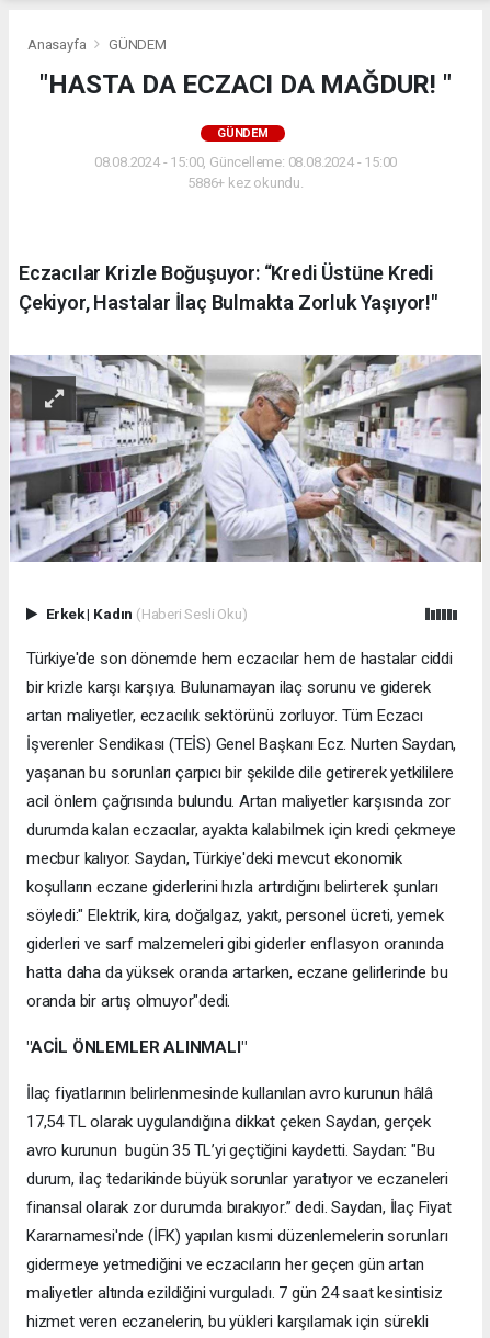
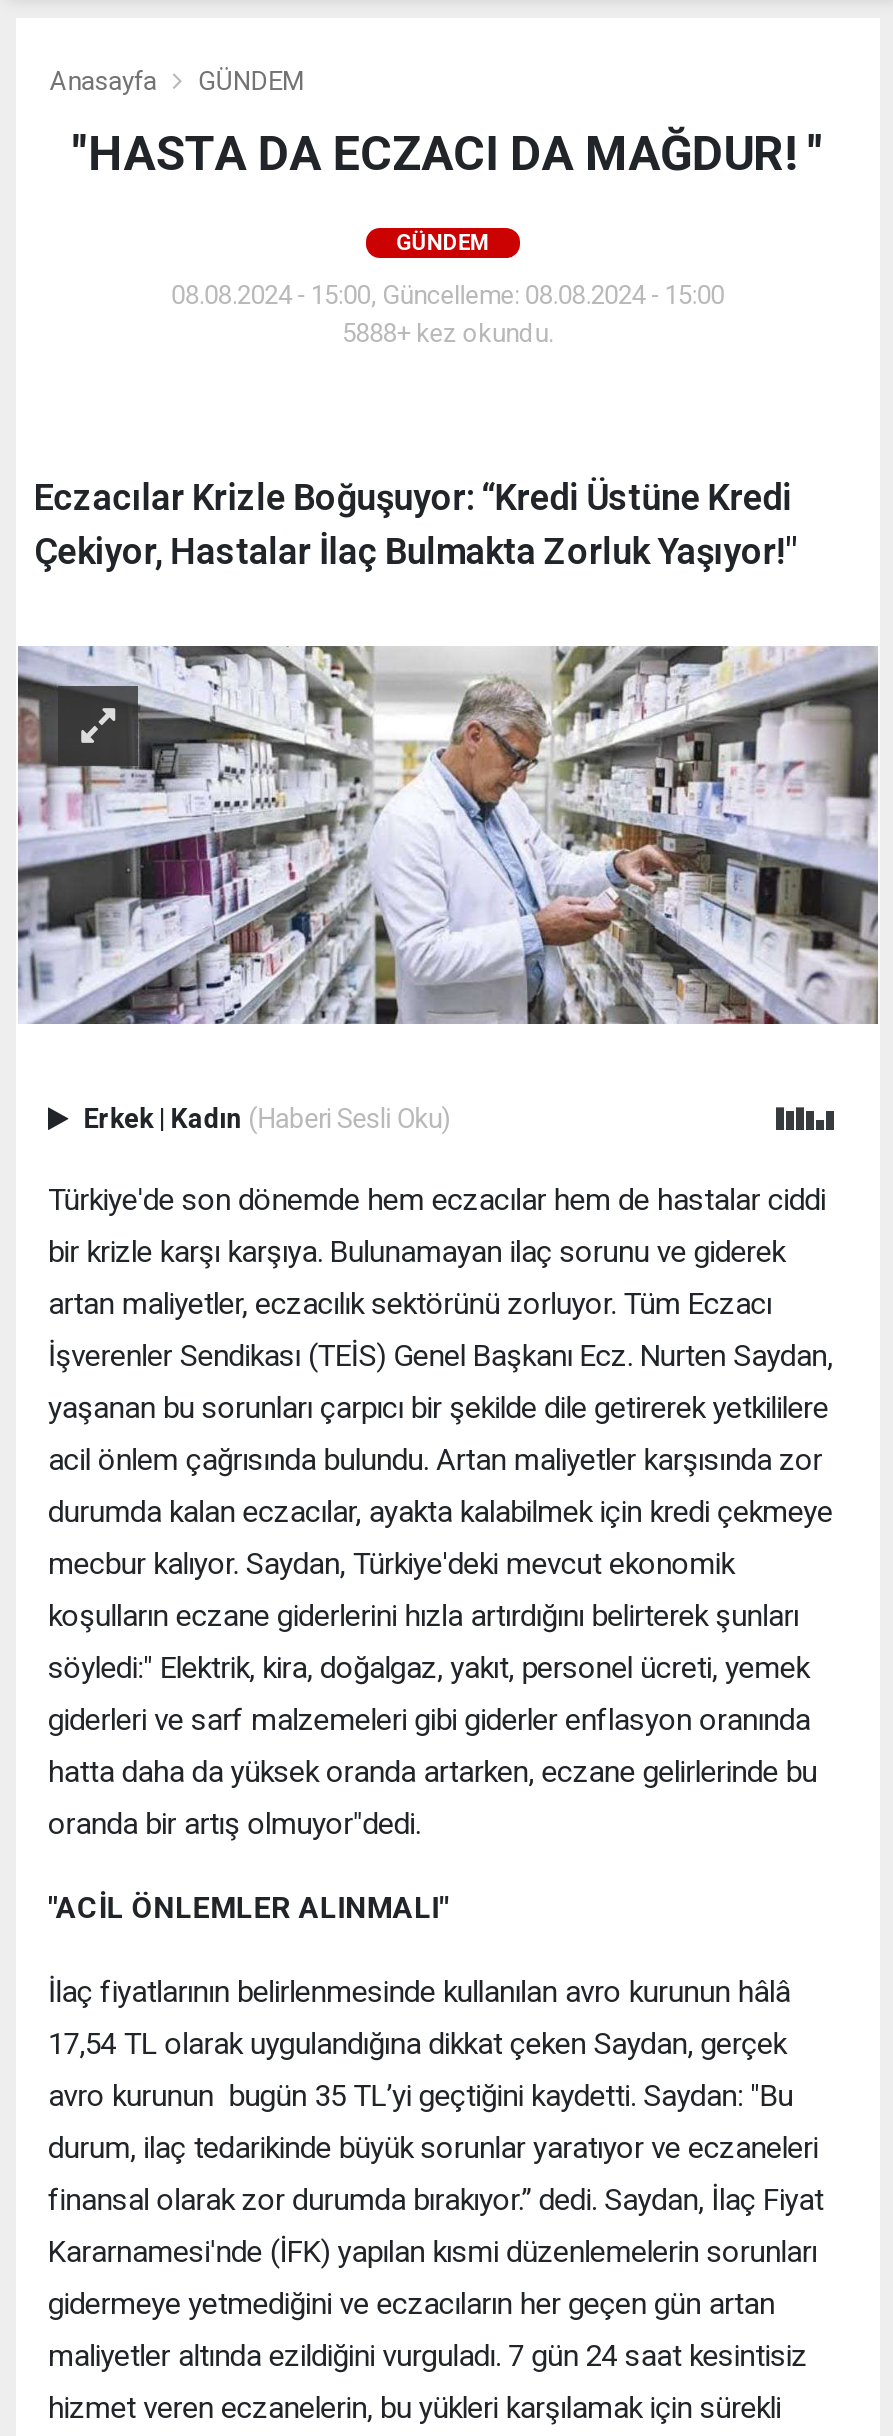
- 5886+ kez okundu.
+ 5888+ kez okundu.
